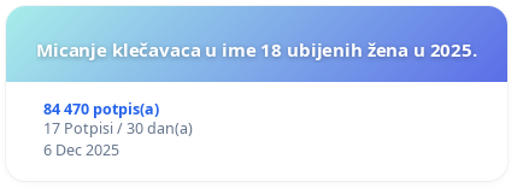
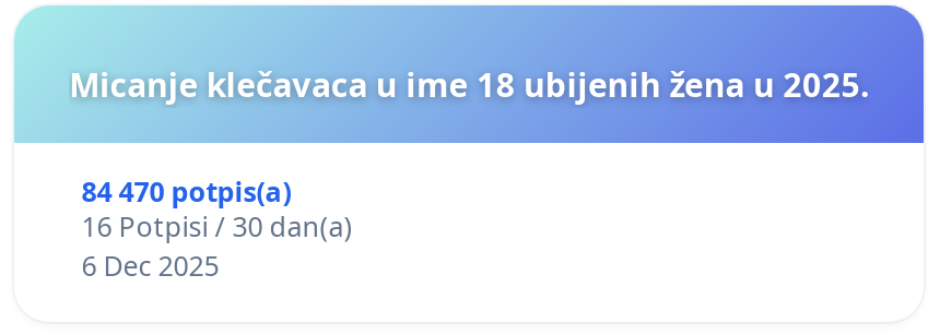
- 17 Potpisi / 30 dan(a)
+ 16 Potpisi / 30 dan(a)
